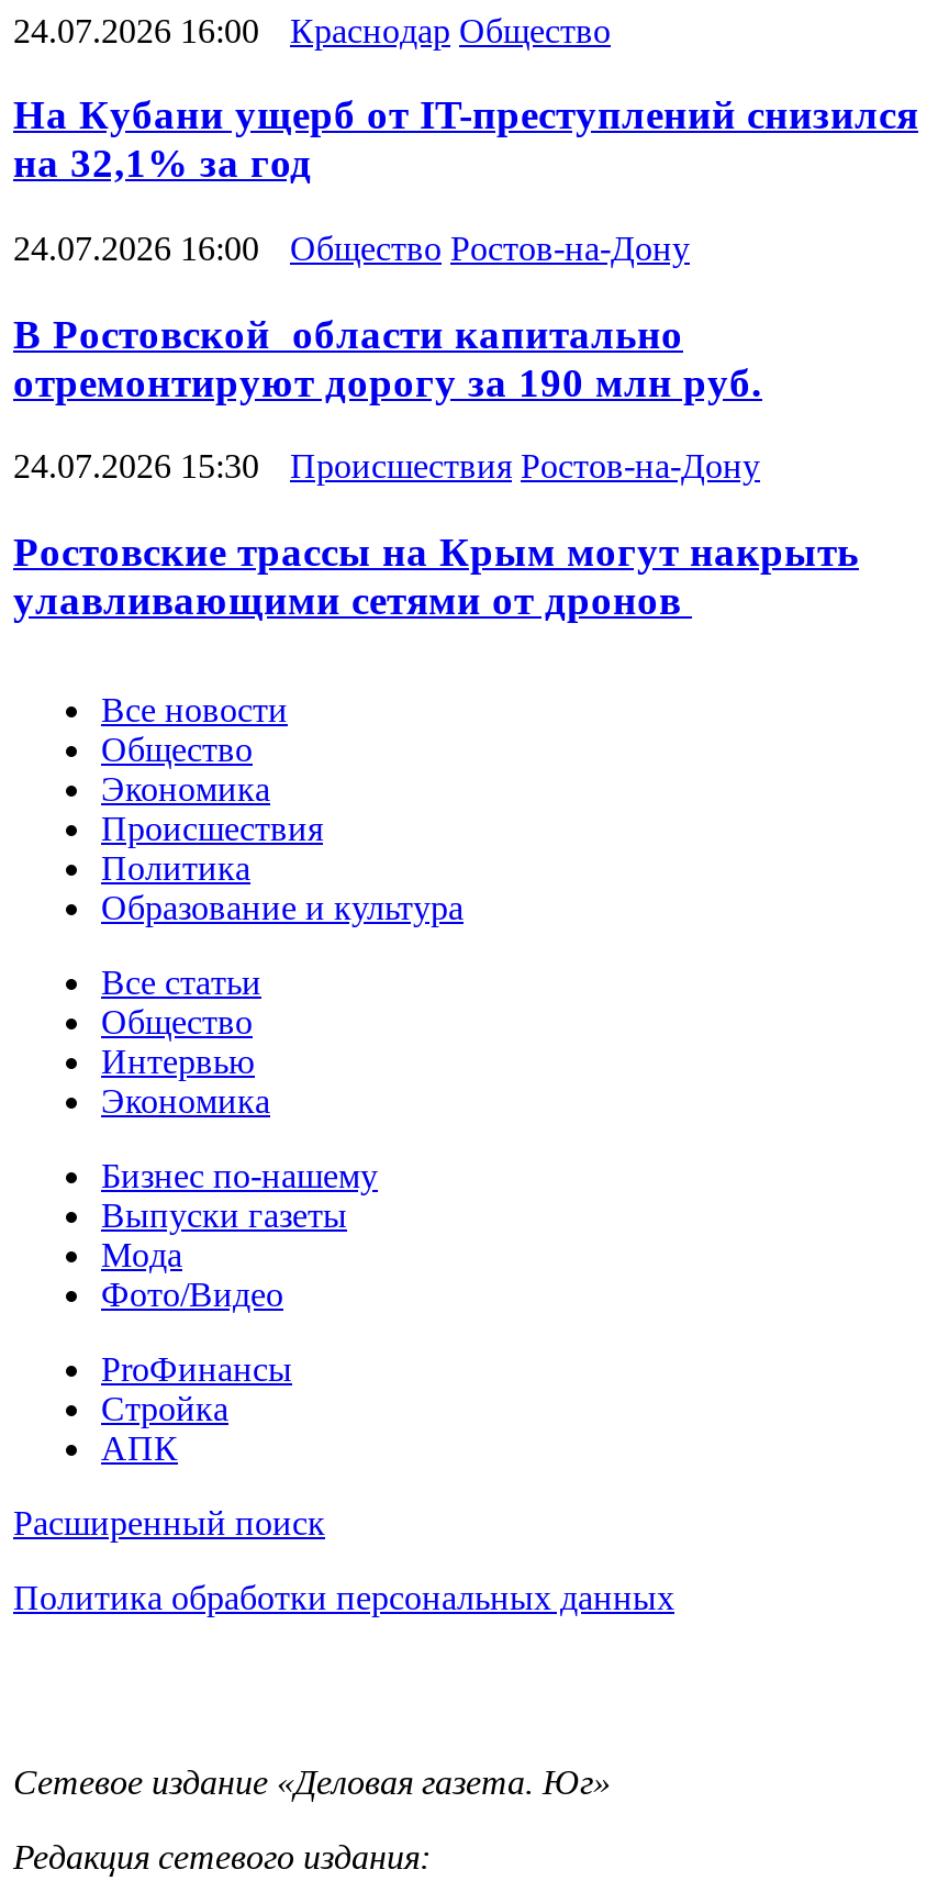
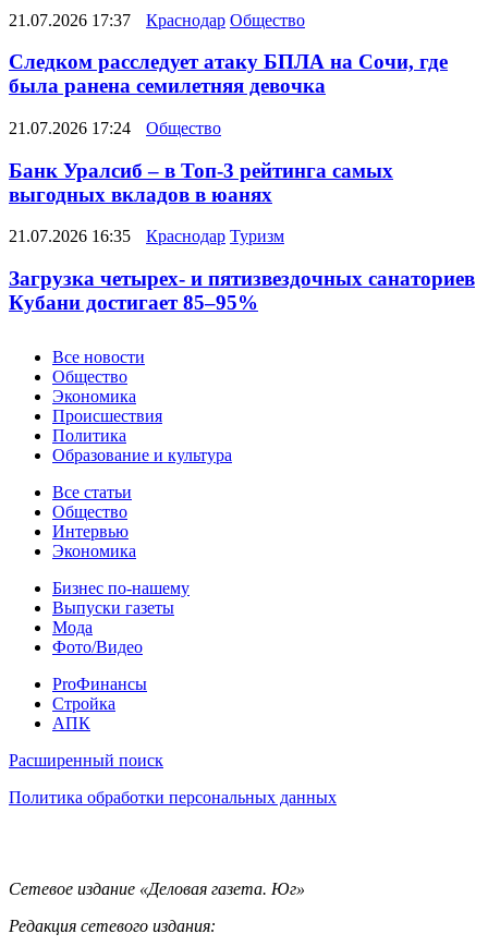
- 24.07.2026 16:00 Краснодар Общество
+ 21.07.2026 17:37 Краснодар Общество

- На Кубани ущерб от IT-преступлений снизился
- на 32,1% за год
+ Следком расследует атаку БПЛА на Сочи, где
+ была ранена семилетняя девочка

- 24.07.2026 16:00
- Общество Ростов-на-Дону
+ 21.07.2026 17:24
+ Общество

- В Ростовской области капитально
- отремонтируют дорогу за 190 млн руб.
+ Банк Уралсиб – в Топ-3 рейтинга самых
+ выгодных вкладов в юанях

- 24.07.2026 15:30
- Происшествия Ростов-на-Дону
+ 21.07.2026 16:35
+ Краснодар Туризм

- Ростовские трассы на Крым могут накрыть
- улавливающими сетями от дронов
+ Загрузка четырех- и пятизвездочных санаториев
+ Кубани достигает 85–95%
